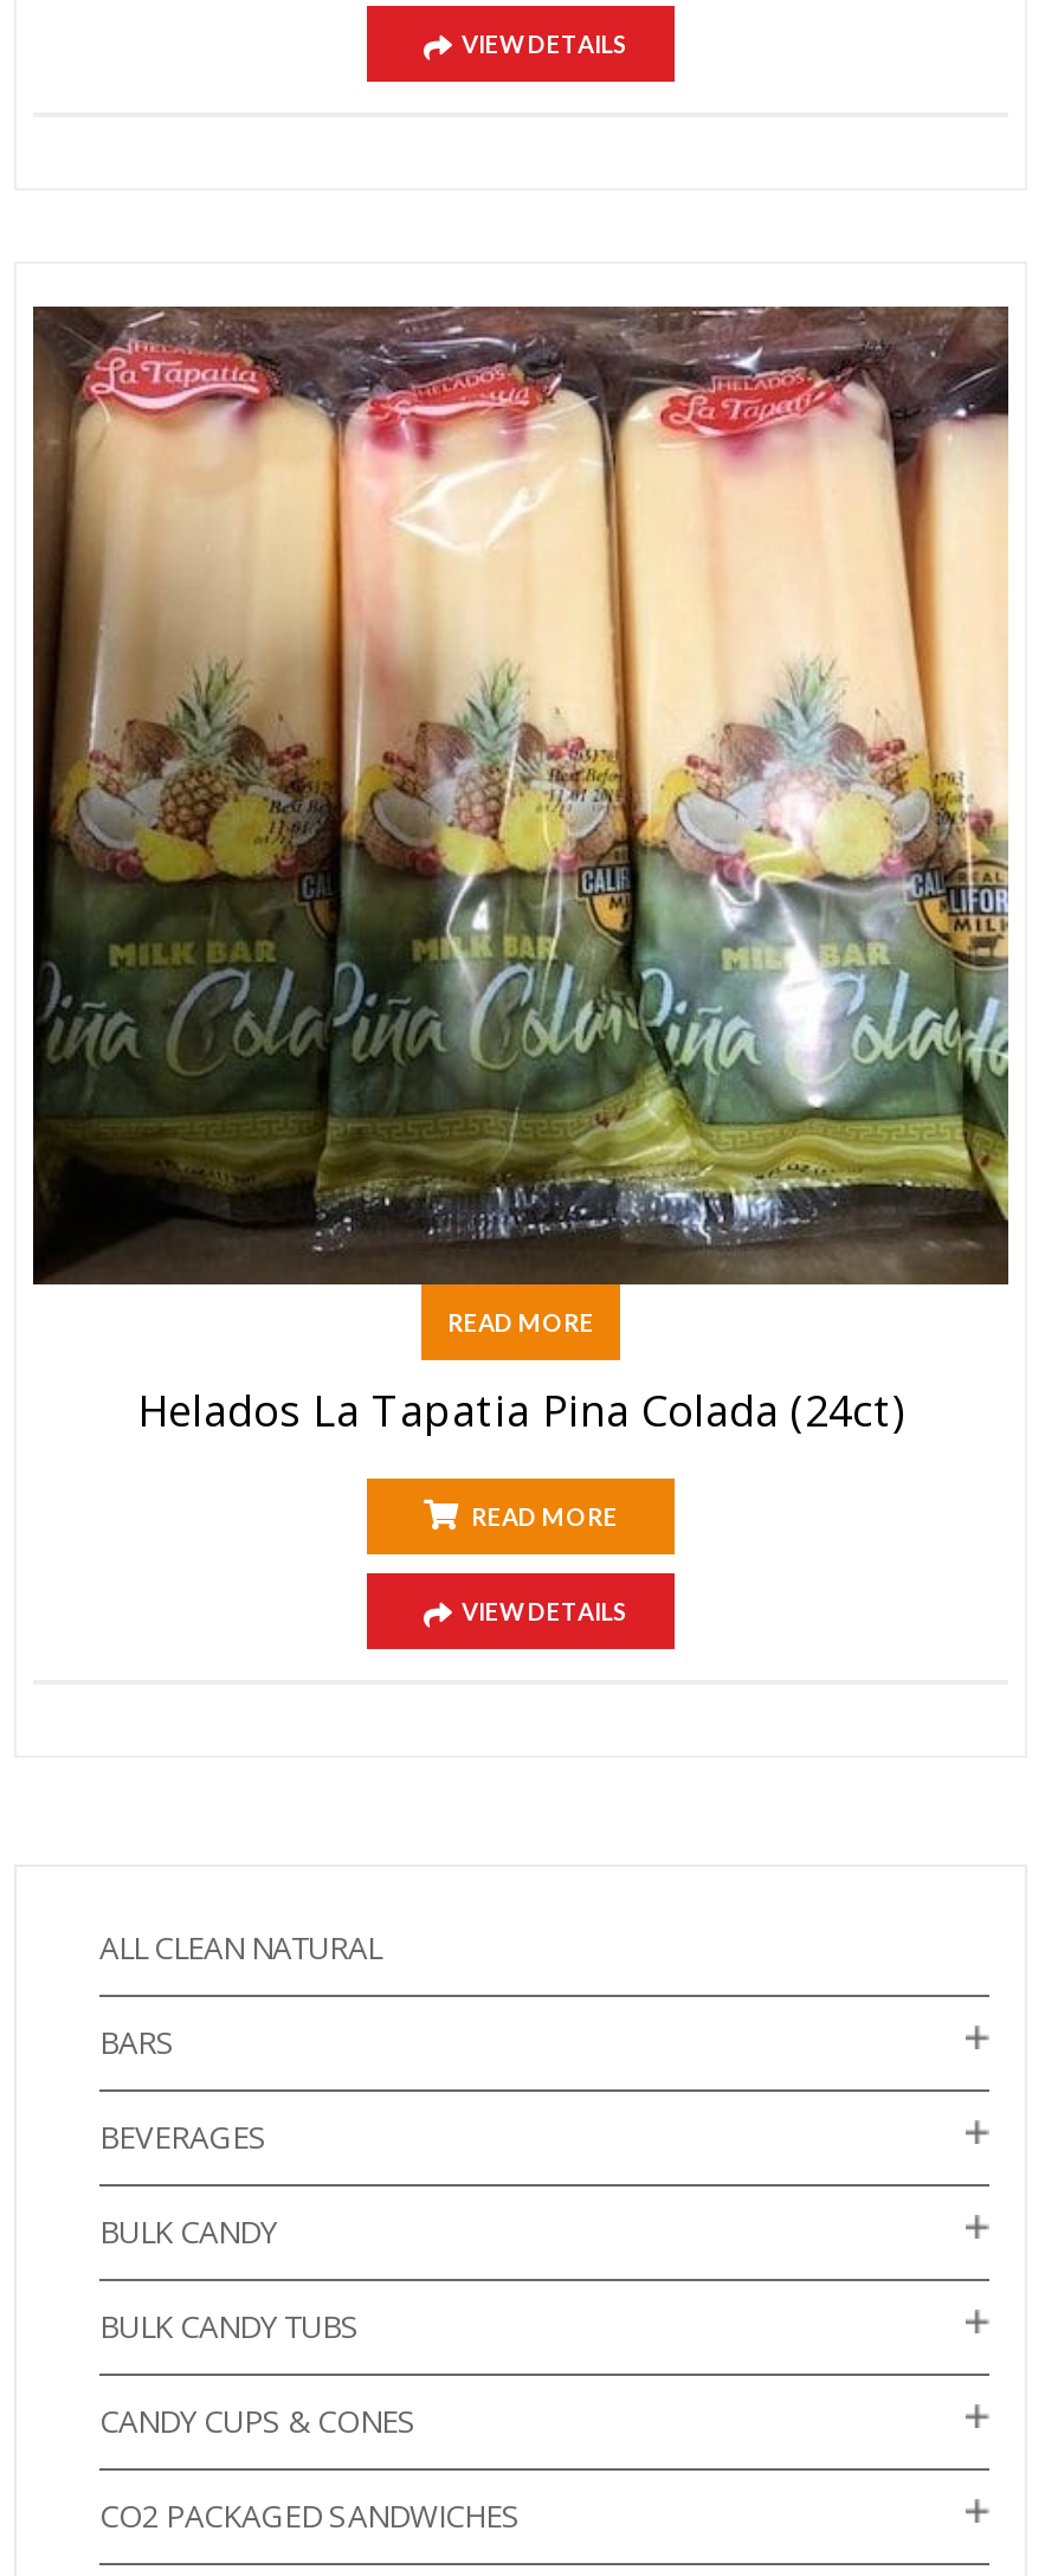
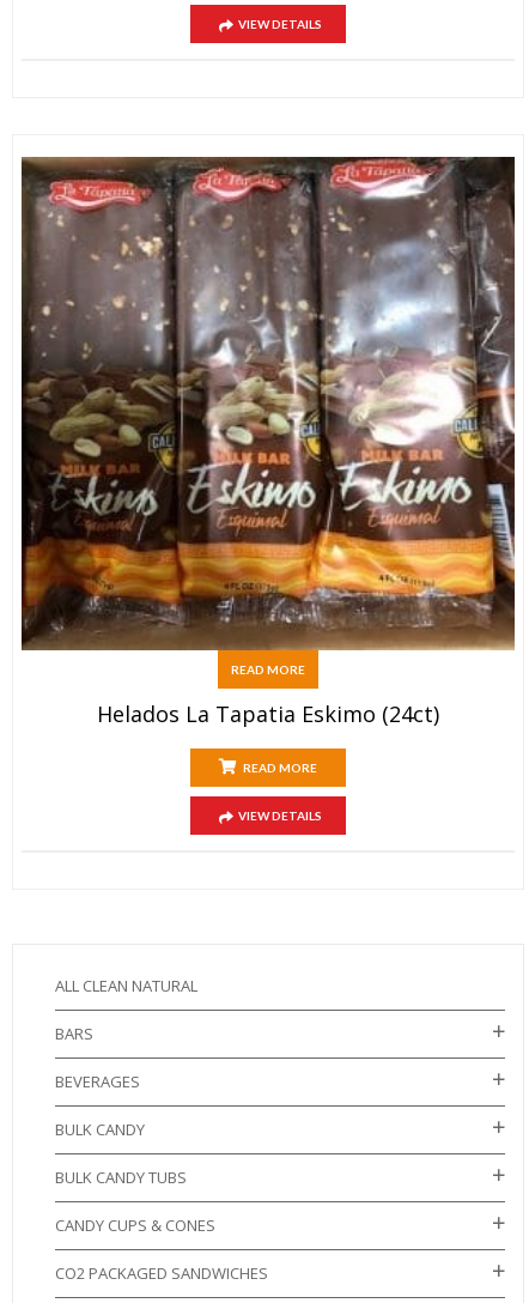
- [image]
- Helados La Tapatia Pina Colada (24ct)
+ [image]
+ Helados La Tapatia Eskimo (24ct)
